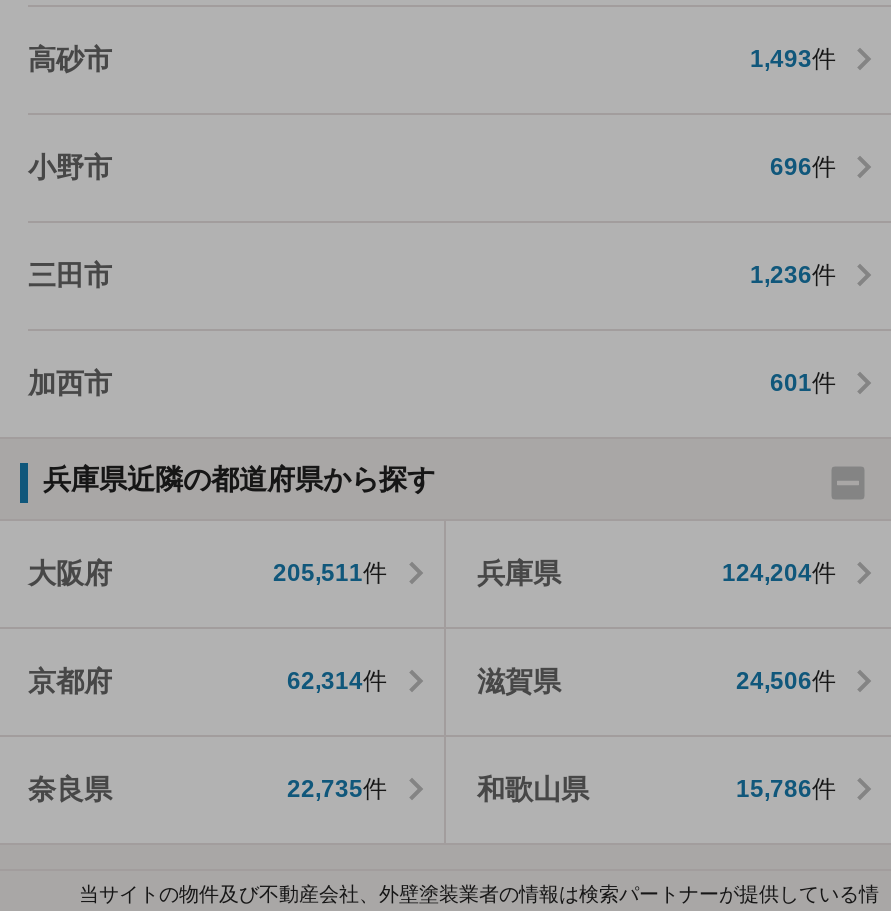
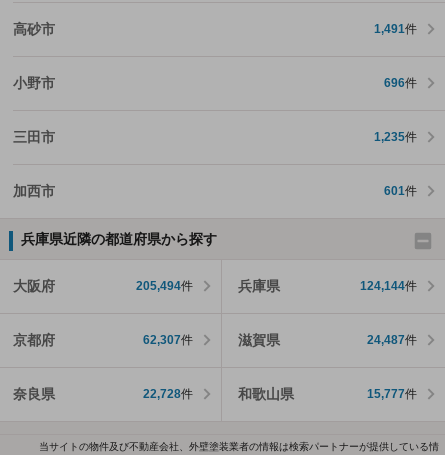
- 1,493件
+ 1,491件

- 1,236件
+ 1,235件

- 205,511件
+ 205,494件

- 124,204件
+ 124,144件

- 62,314件
+ 62,307件

- 24,506件
+ 24,487件

- 22,735件
+ 22,728件

- 15,786件
+ 15,777件
